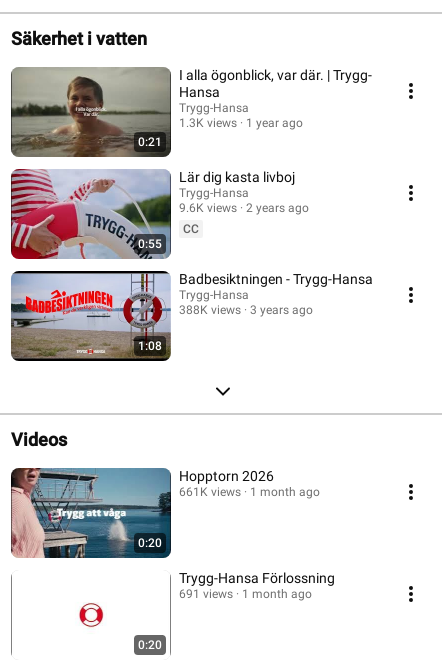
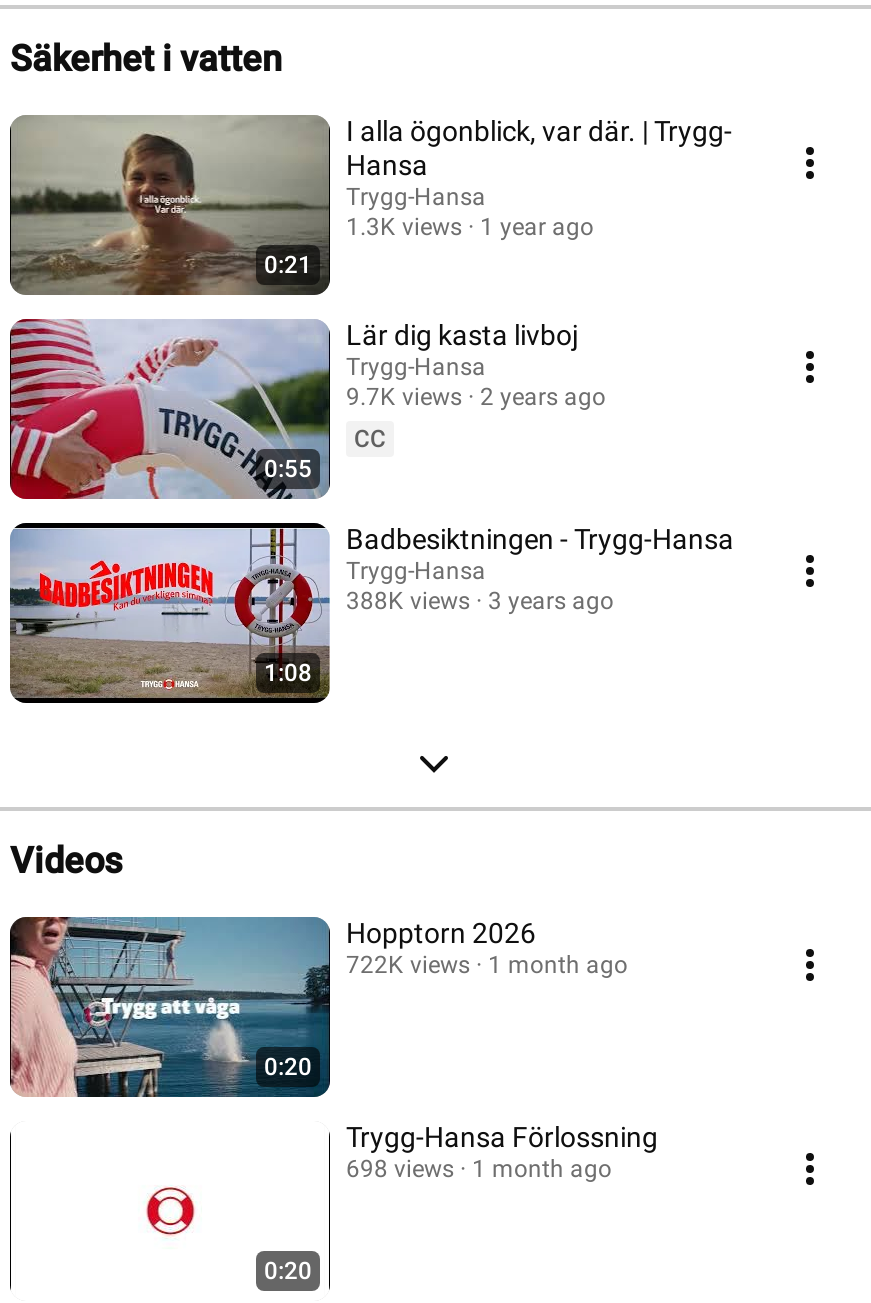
- 9.6K views 2 years ago
+ 9.7K views 2 years ago

- 661K views 1 month ago
+ 722K views 1 month ago

- 691 views 1 month ago
+ 698 views 1 month ago
